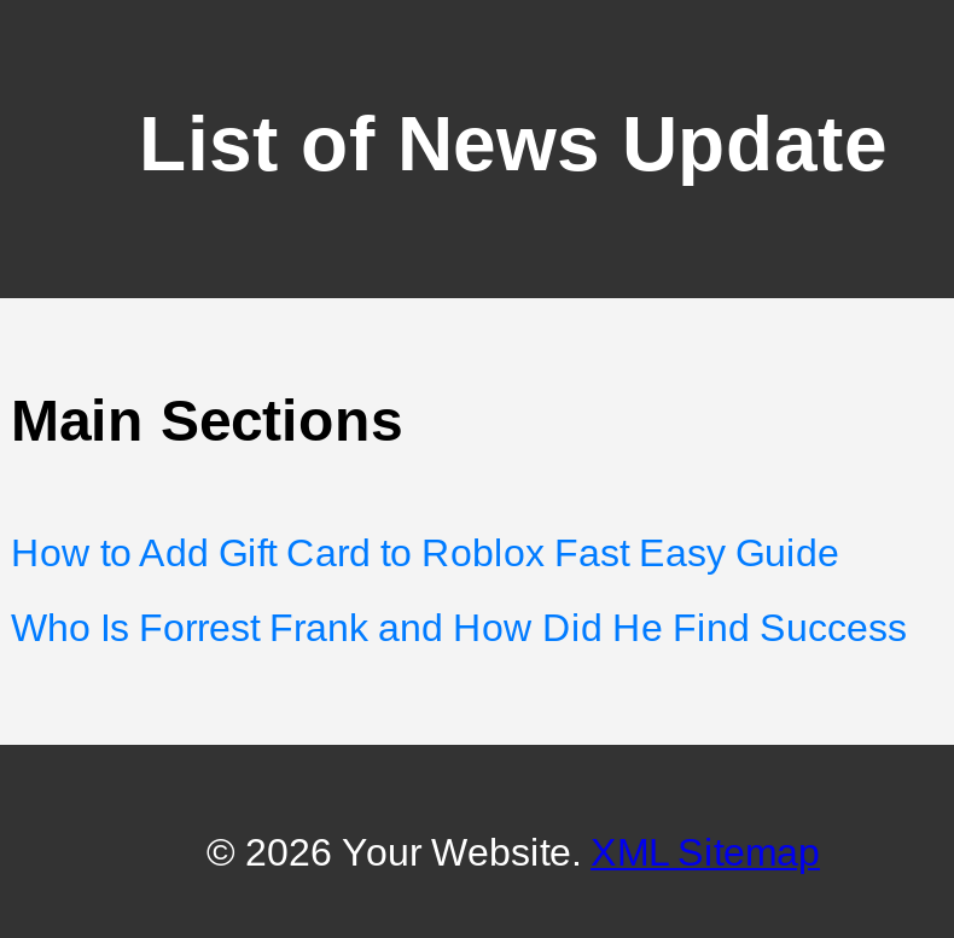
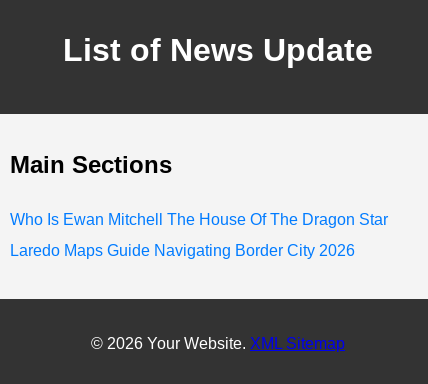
- How to Add Gift Card to Roblox Fast Easy Guide
+ Who Is Ewan Mitchell The House Of The Dragon Star

- Who Is Forrest Frank and How Did He Find Success
+ Laredo Maps Guide Navigating Border City 2026
